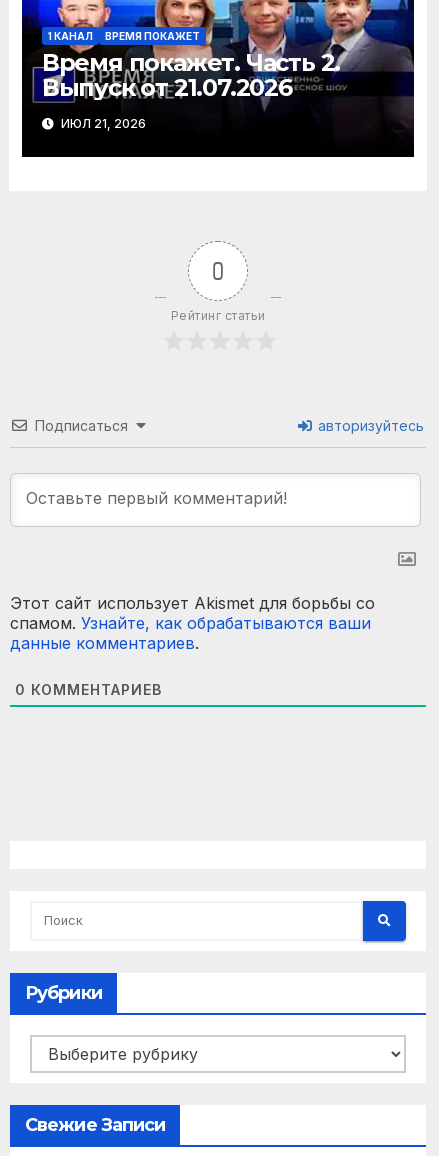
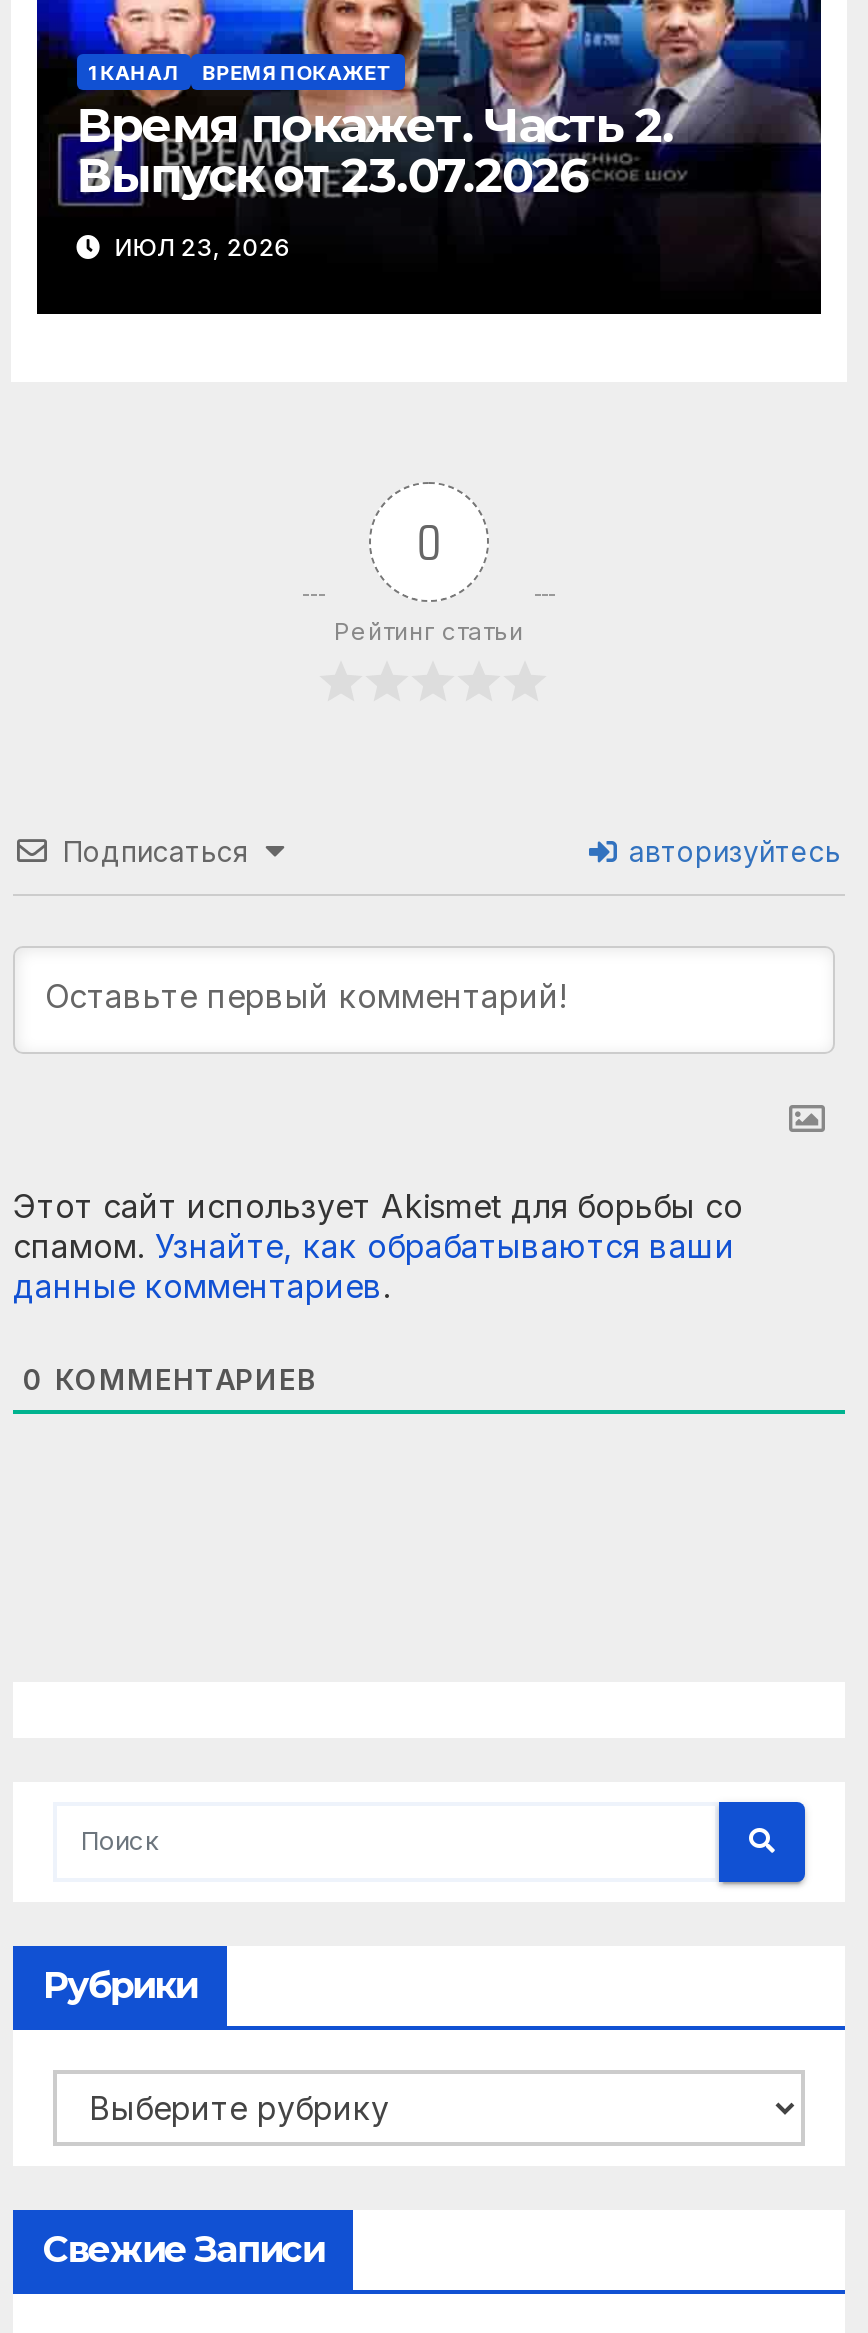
- Выпуск от 21.07.2026
+ Выпуск от 23.07.2026

- ИЮЛ 21, 2026
+ ИЮЛ 23, 2026
